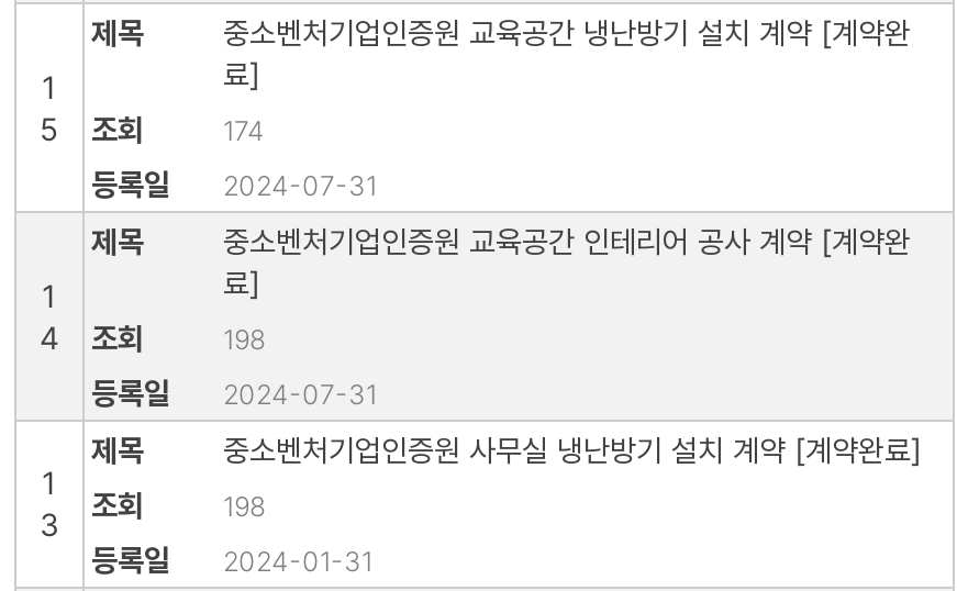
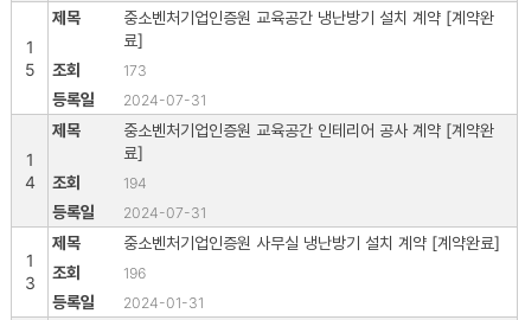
- 174
+ 173

- 198
+ 194

- 198
+ 196
